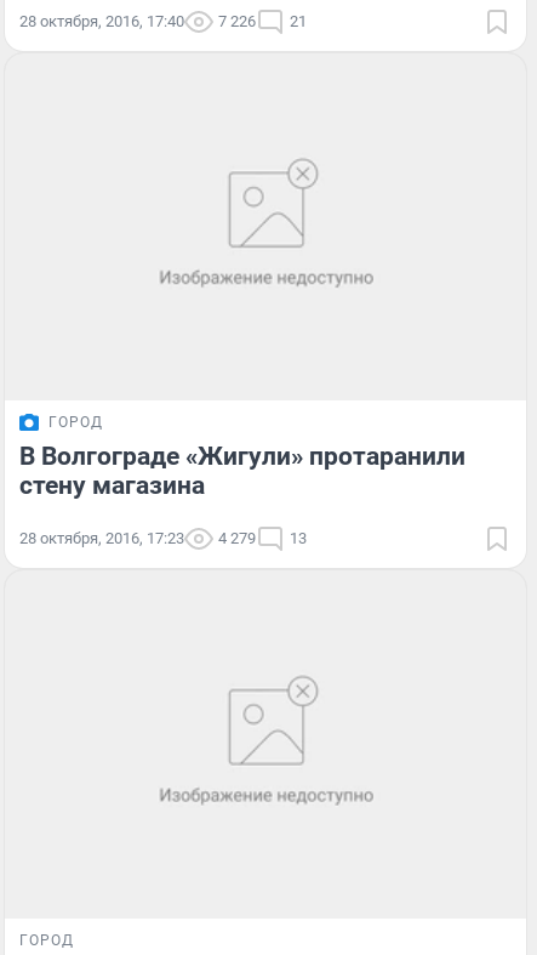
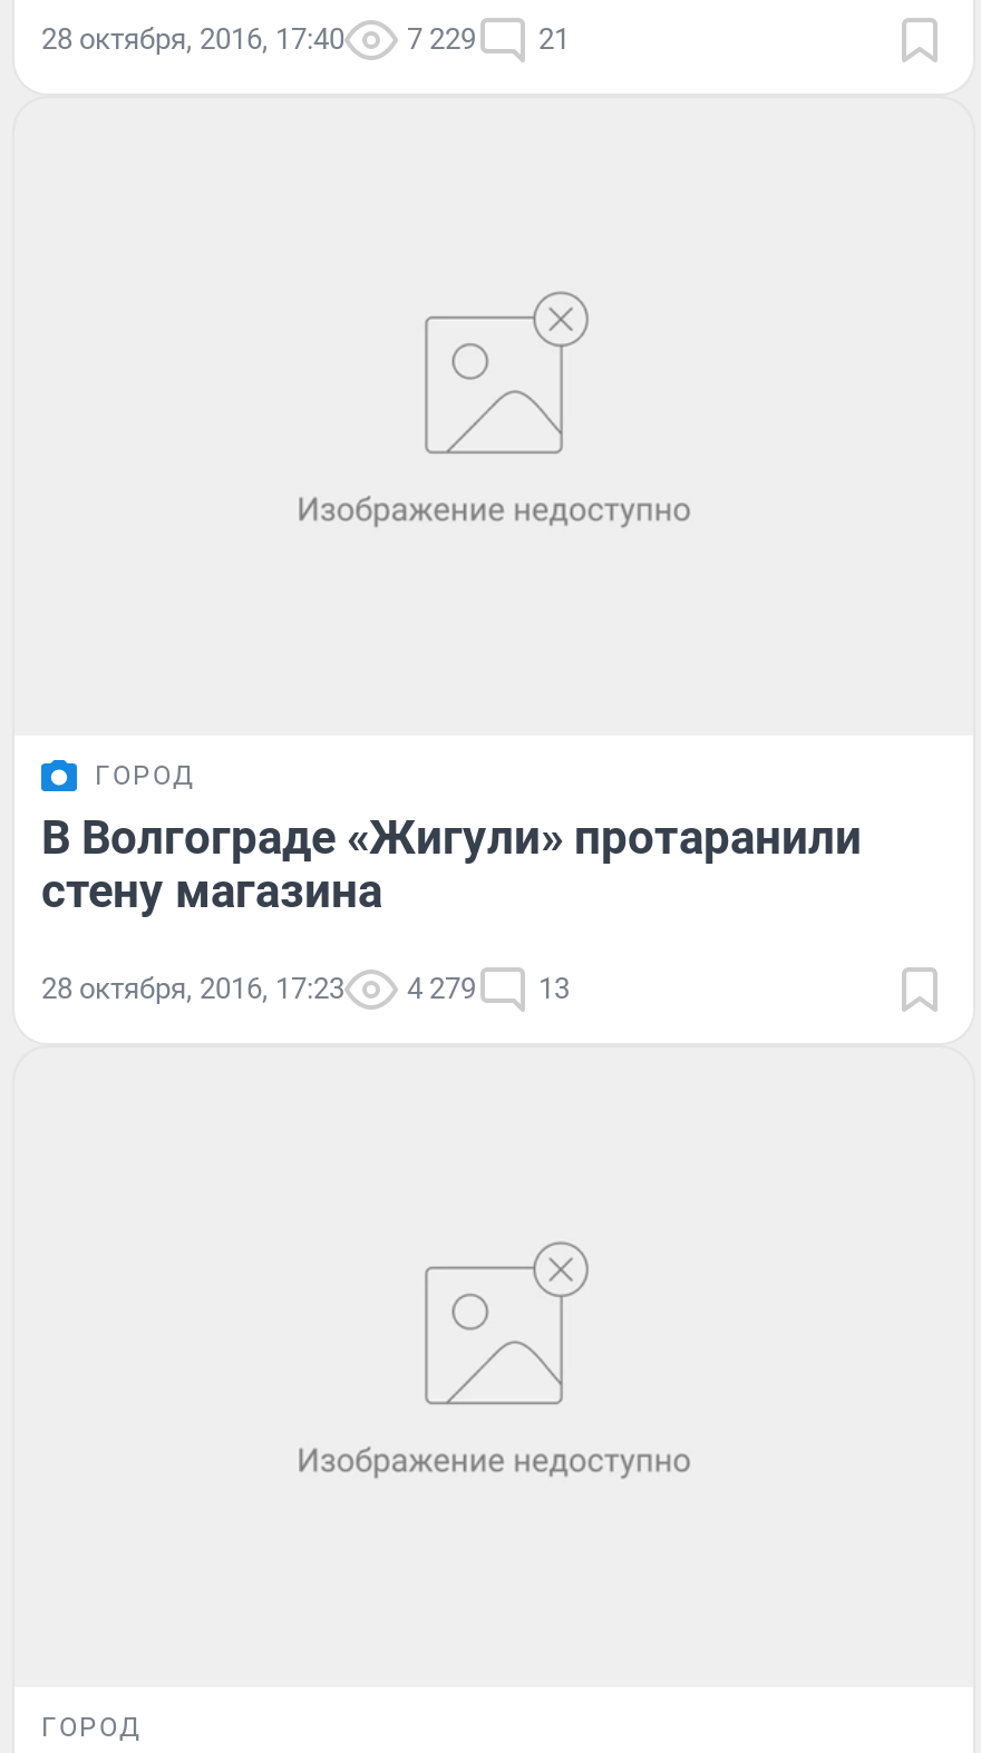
- 28 октября, 2016, 17:40 7 226 21
+ 28 октября, 2016, 17:40 7 229 21
